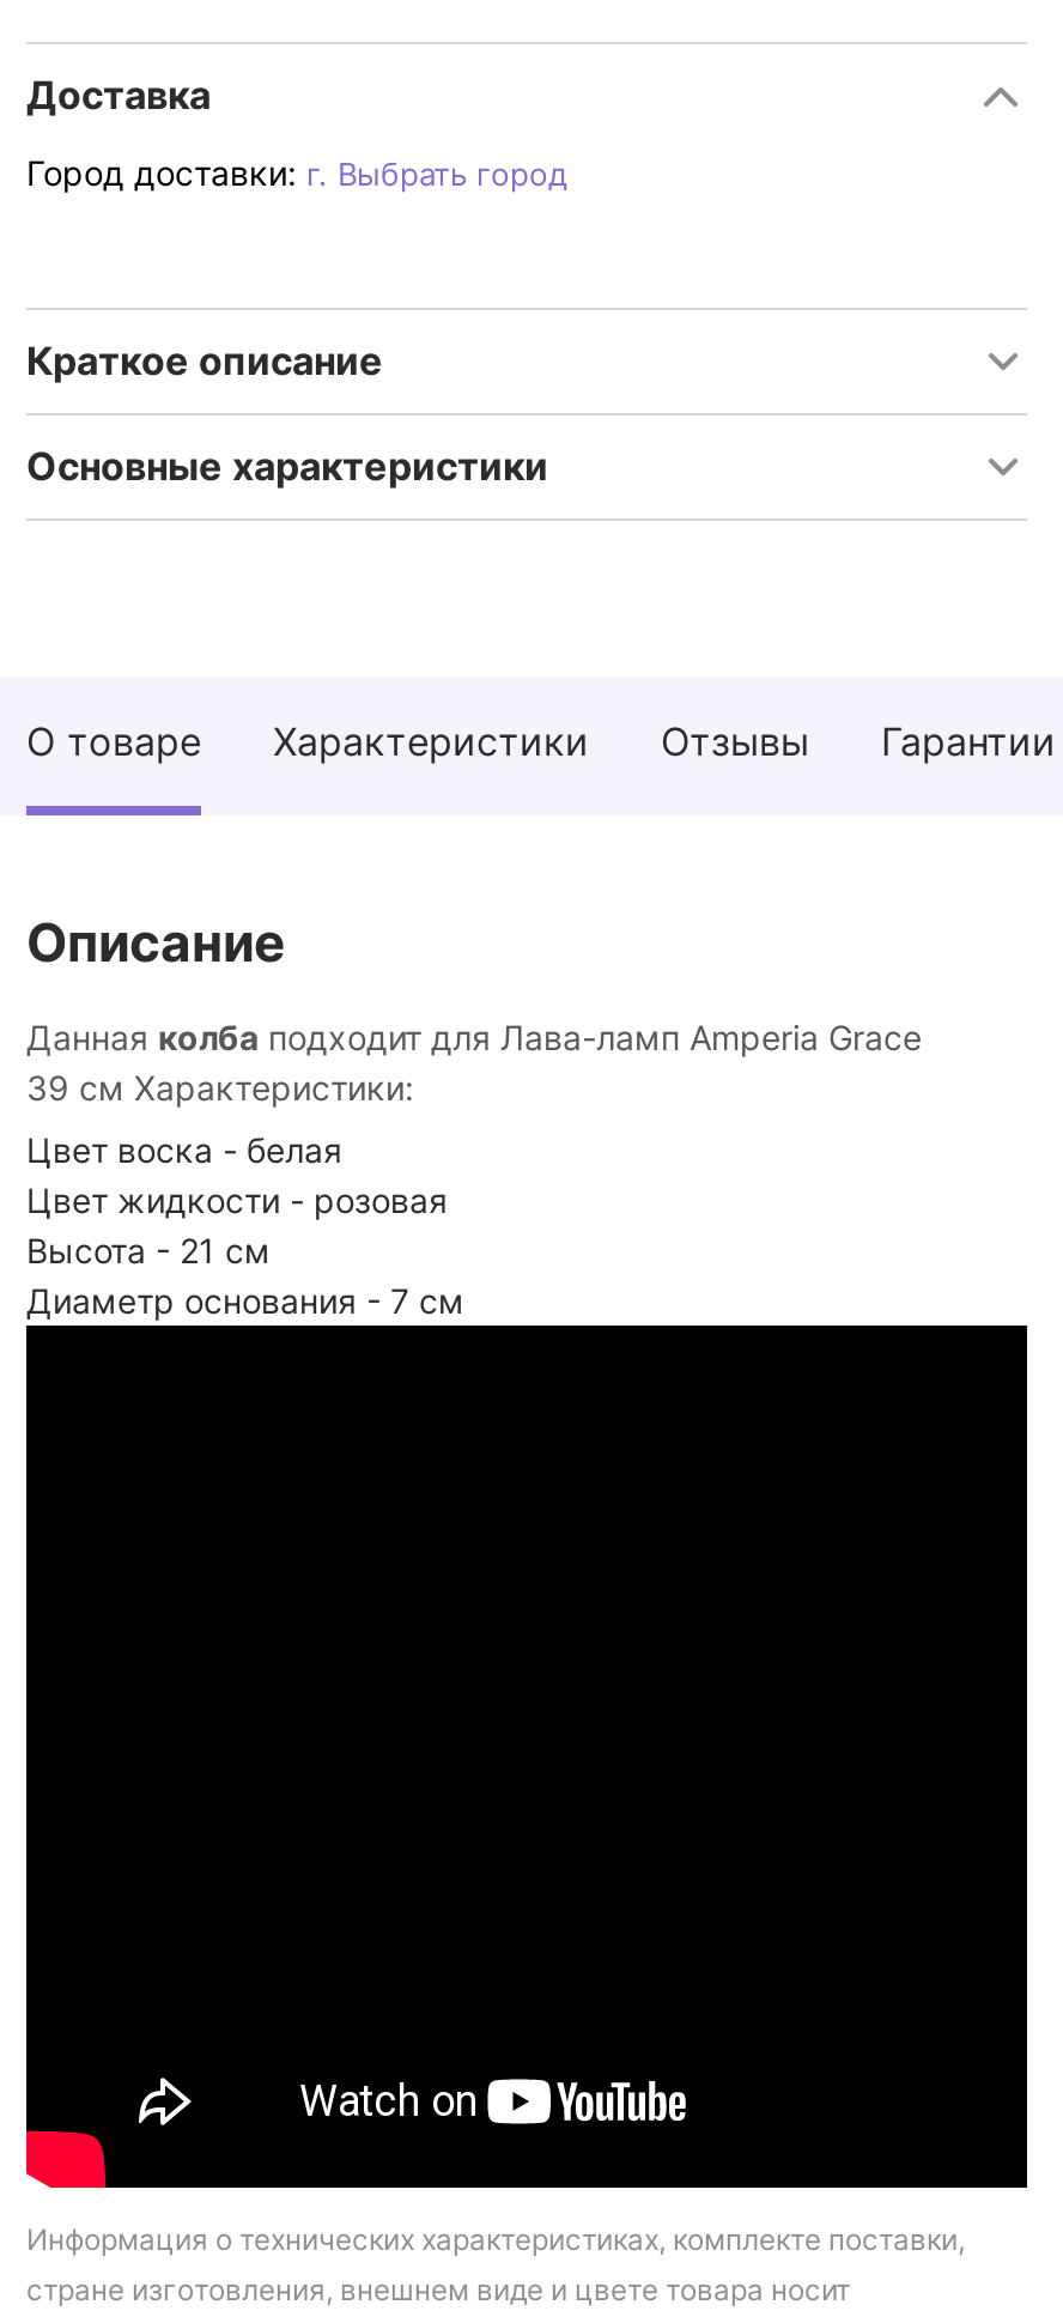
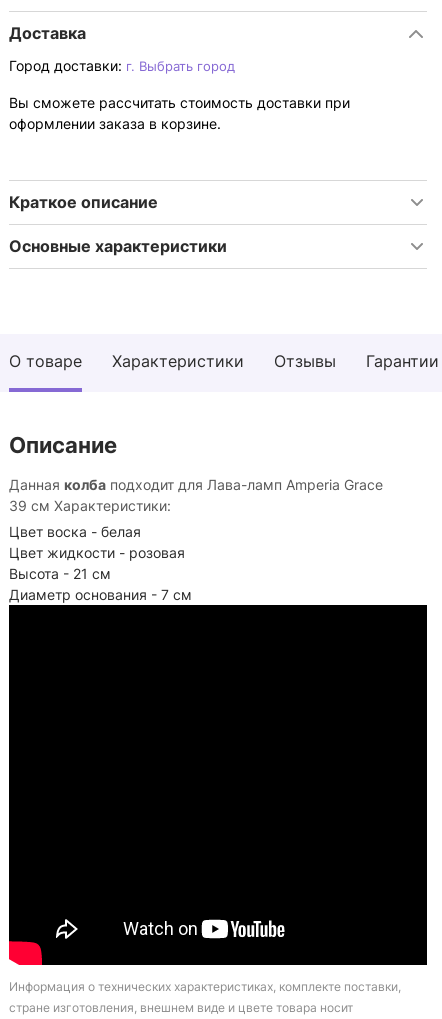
+ Вы сможете рассчитать стоимость доставки при
+ оформлении заказа в корзине.
